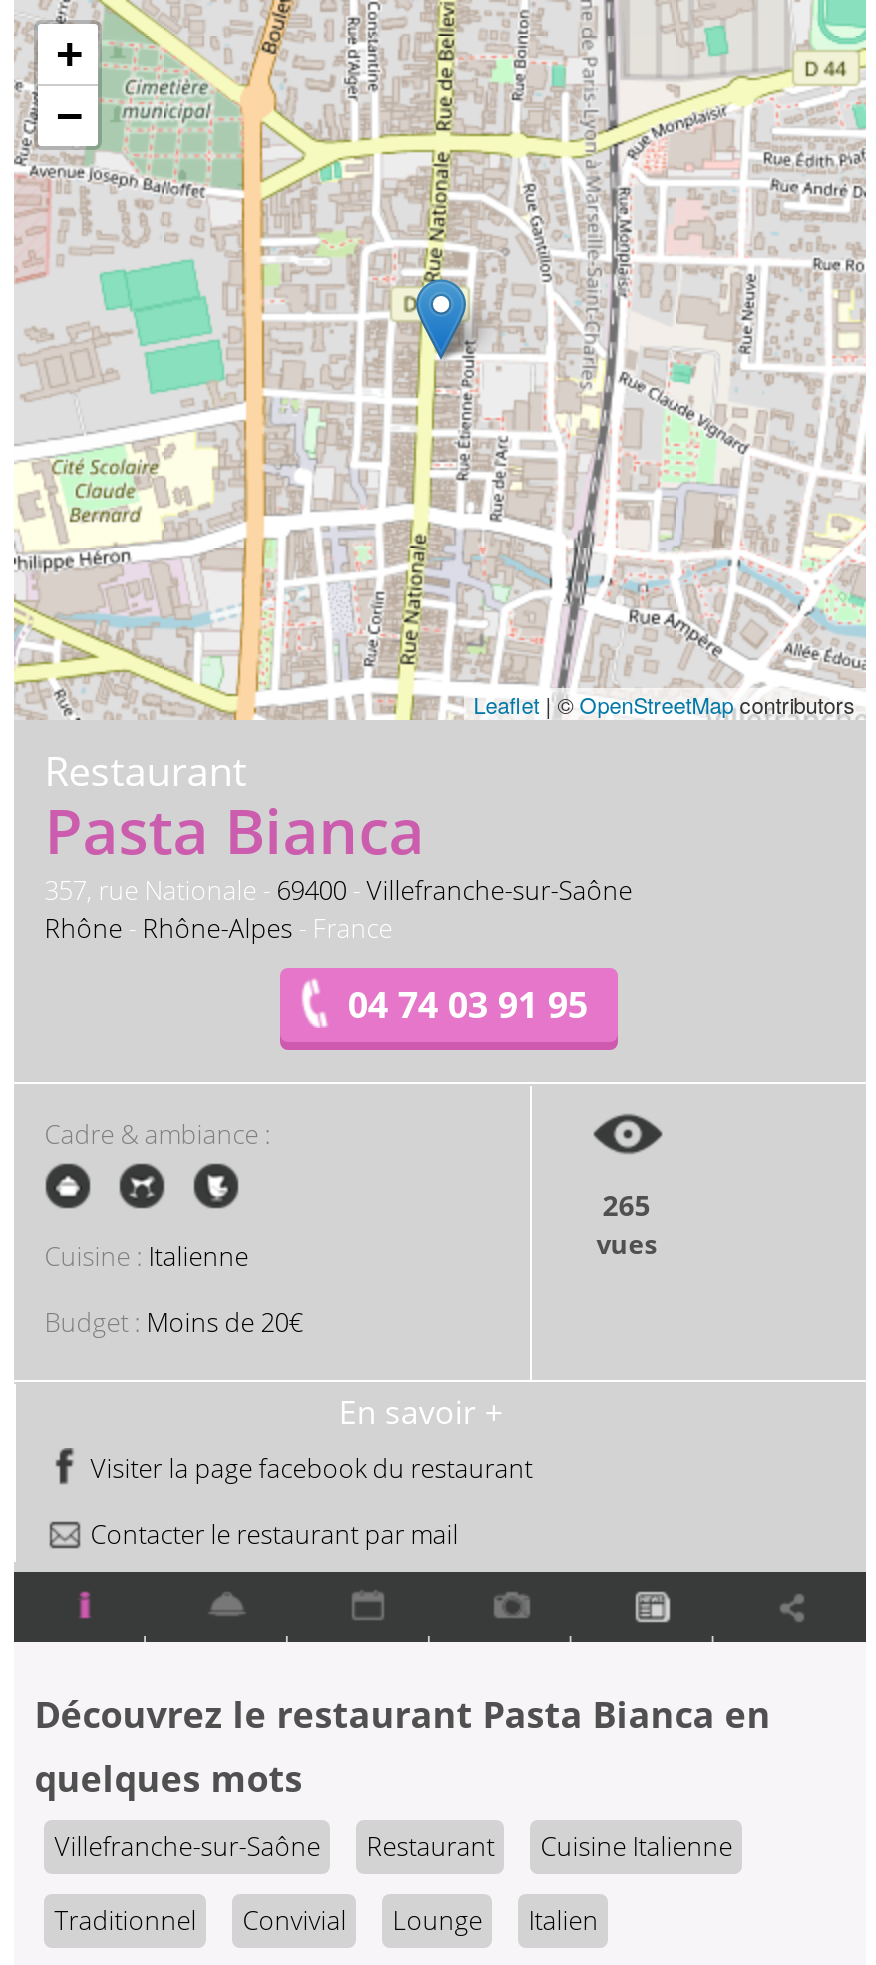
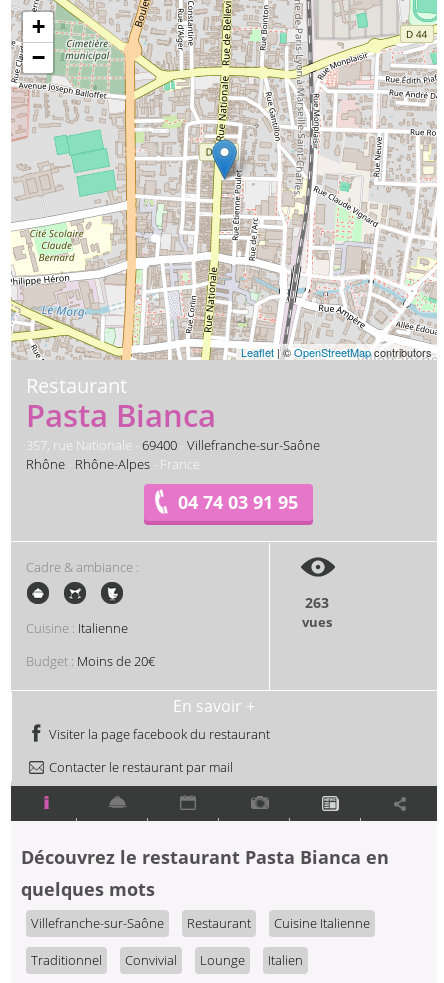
- 265
+ 263
